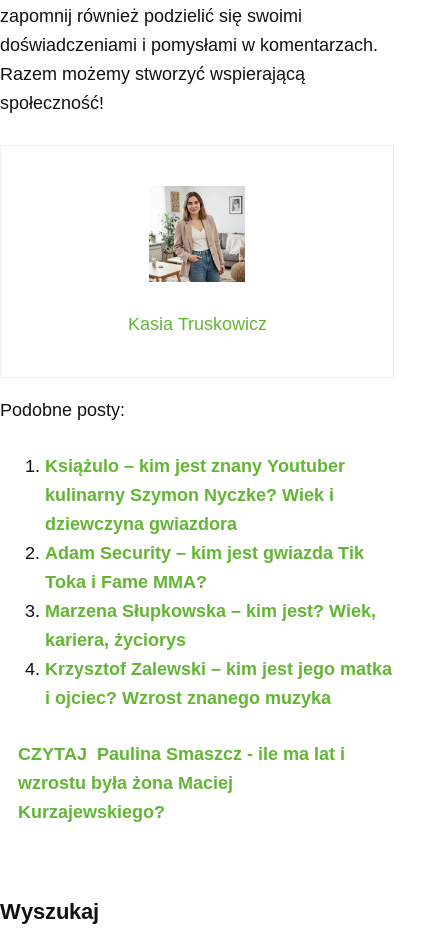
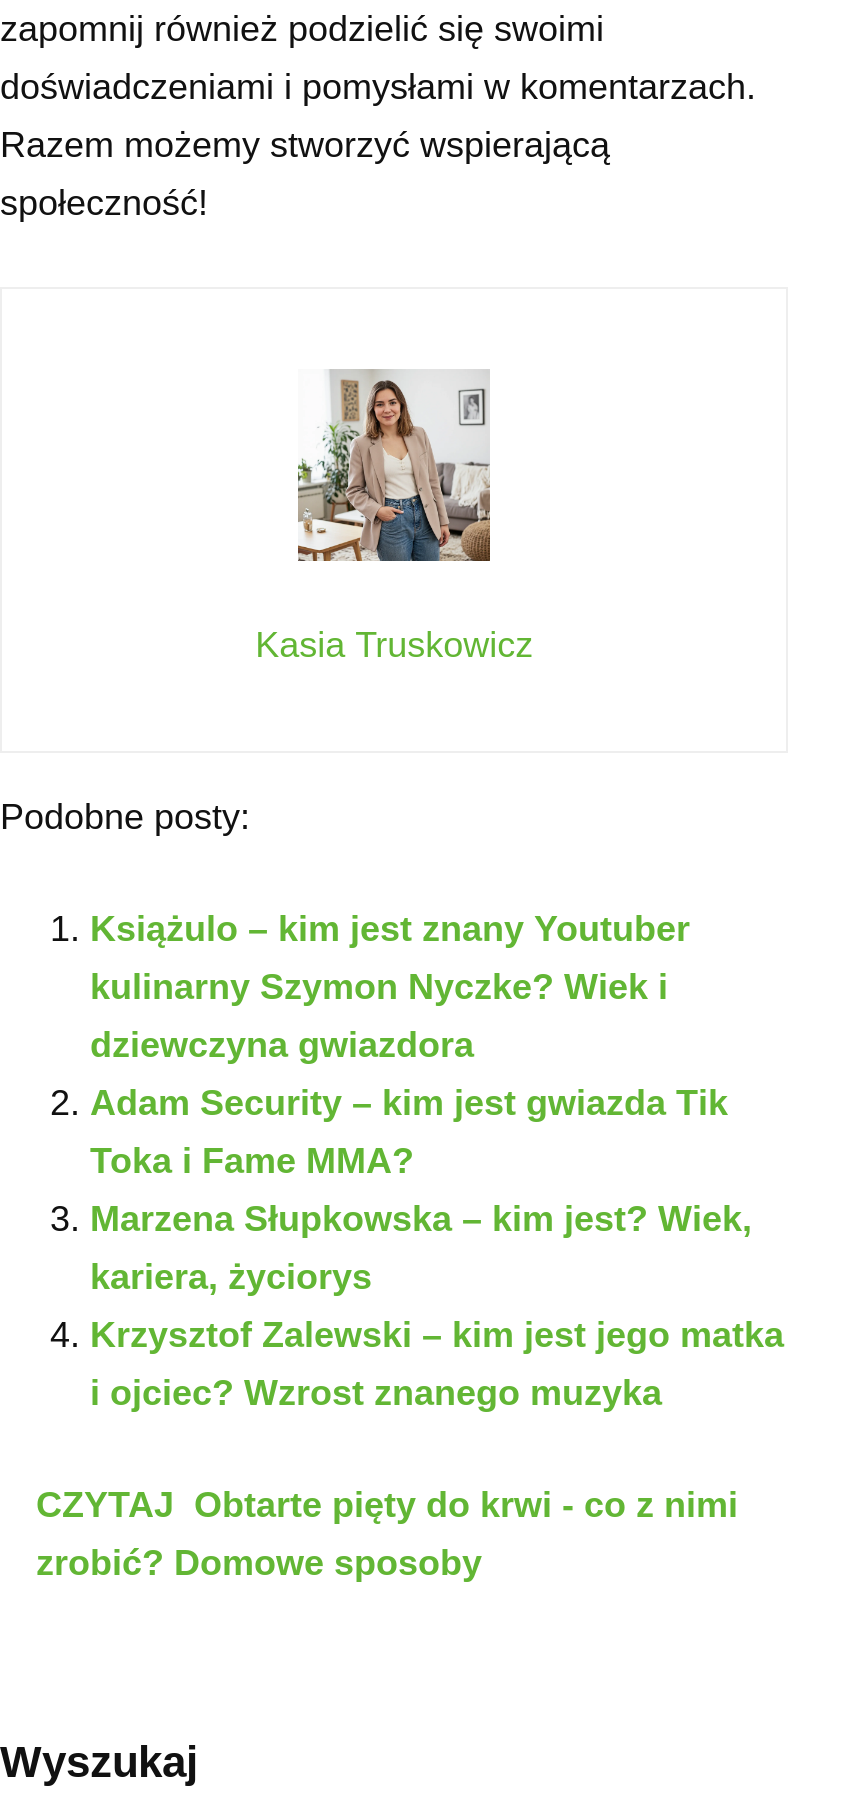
- CZYTAJ Paulina Smaszcz - ile ma lat i
- wzrostu była żona Maciej
- Kurzajewskiego?
+ CZYTAJ Obtarte pięty do krwi - co z nimi
+ zrobić? Domowe sposoby
